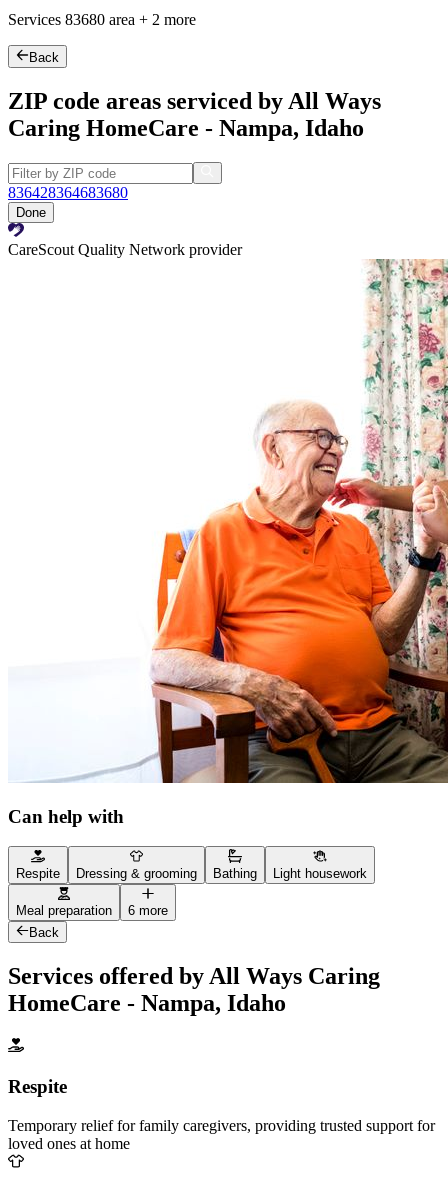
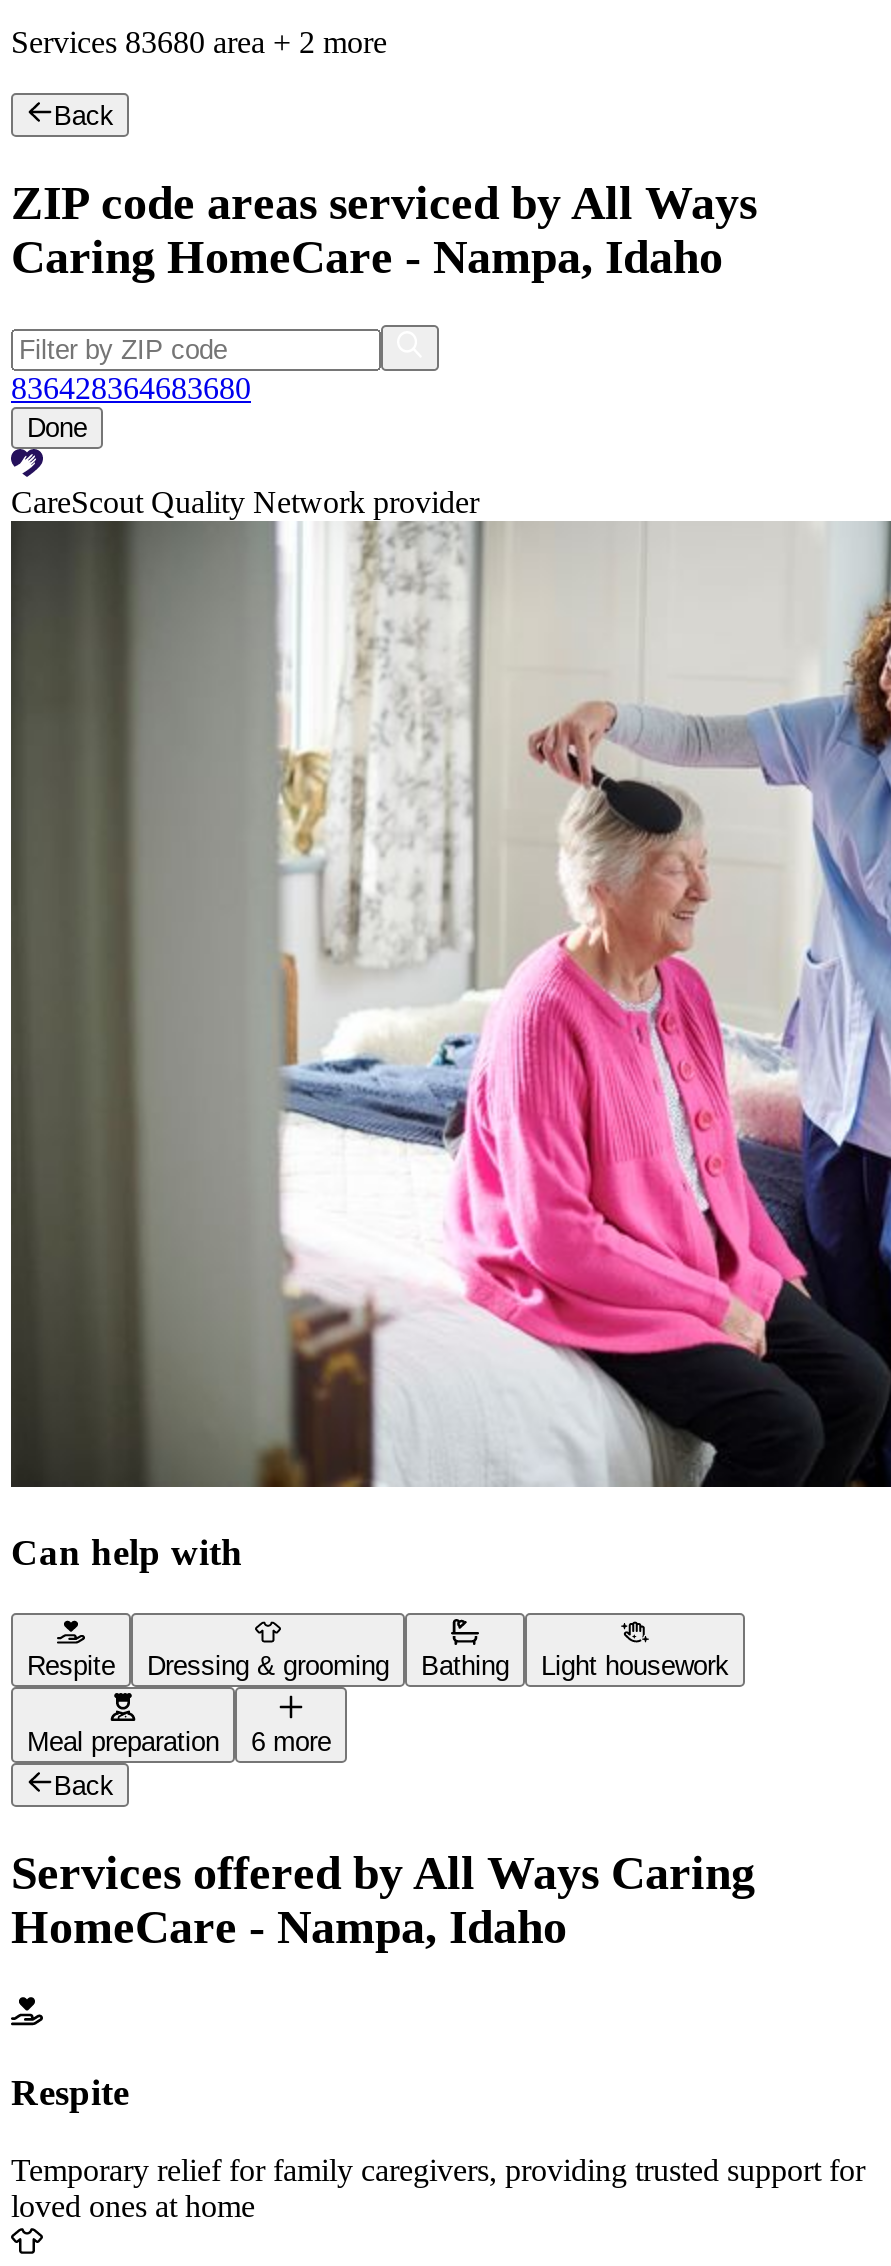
- [image]
+ [image]
